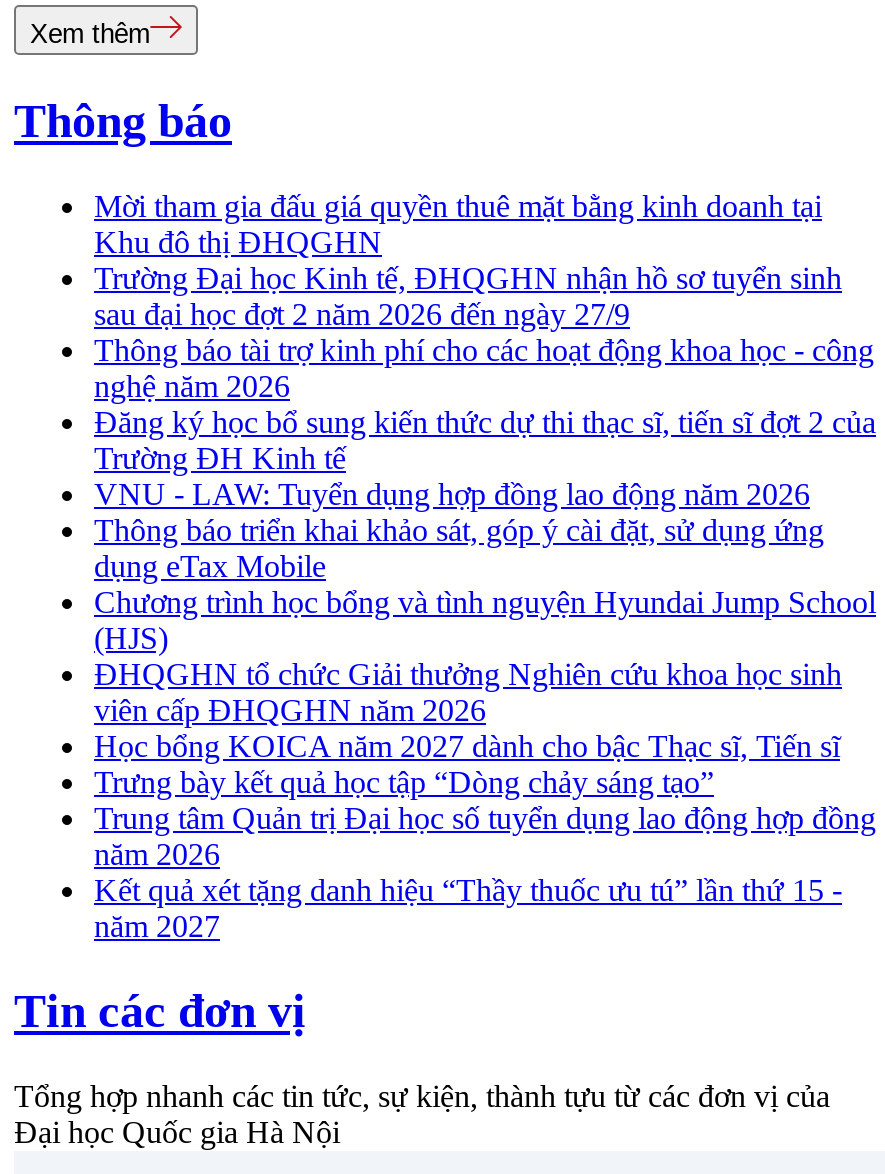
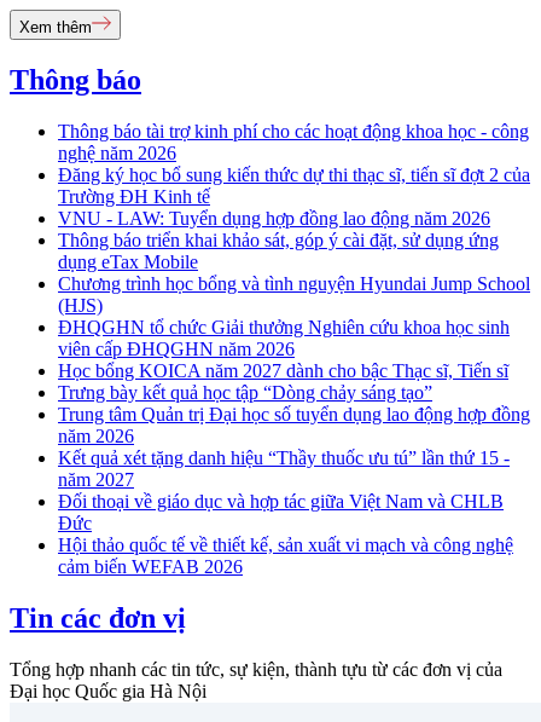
- Mời tham gia đấu giá quyền thuê mặt bằng kinh doanh tại
- Khu đô thị ĐHQGHN
- Trường Đại học Kinh tế, ĐHQGHN nhận hồ sơ tuyển sinh
- sau đại học đợt 2 năm 2026 đến ngày 27/9

moved up: Thông báo tài trợ kinh phí cho các hoạt động khoa học - công | nghệ năm 2026 | Đăng ký học bổ sung kiến thức dự thi thạc sĩ, tiến sĩ đợt 2 của | ... | Kết quả xét tặng danh hiệu “Thầy thuốc ưu tú” lần thứ 15 - | năm 2027

+ Đối thoại về giáo dục và hợp tác giữa Việt Nam và CHLB
+ Đức
+ Hội thảo quốc tế về thiết kế, sản xuất vi mạch và công nghệ
+ cảm biến WEFAB 2026
